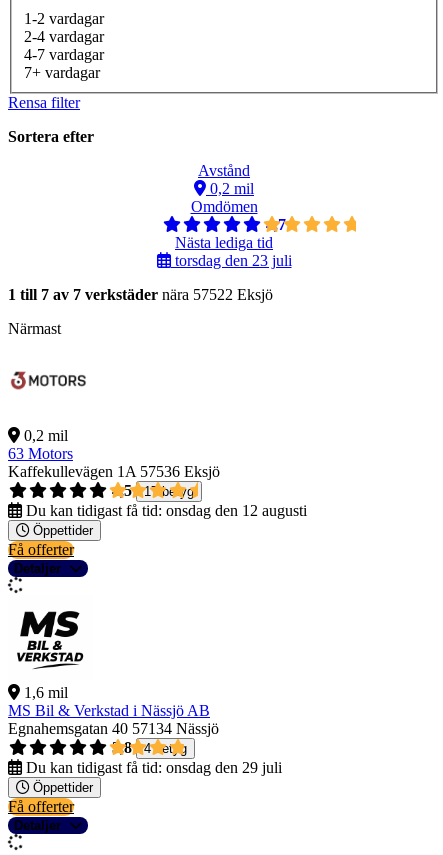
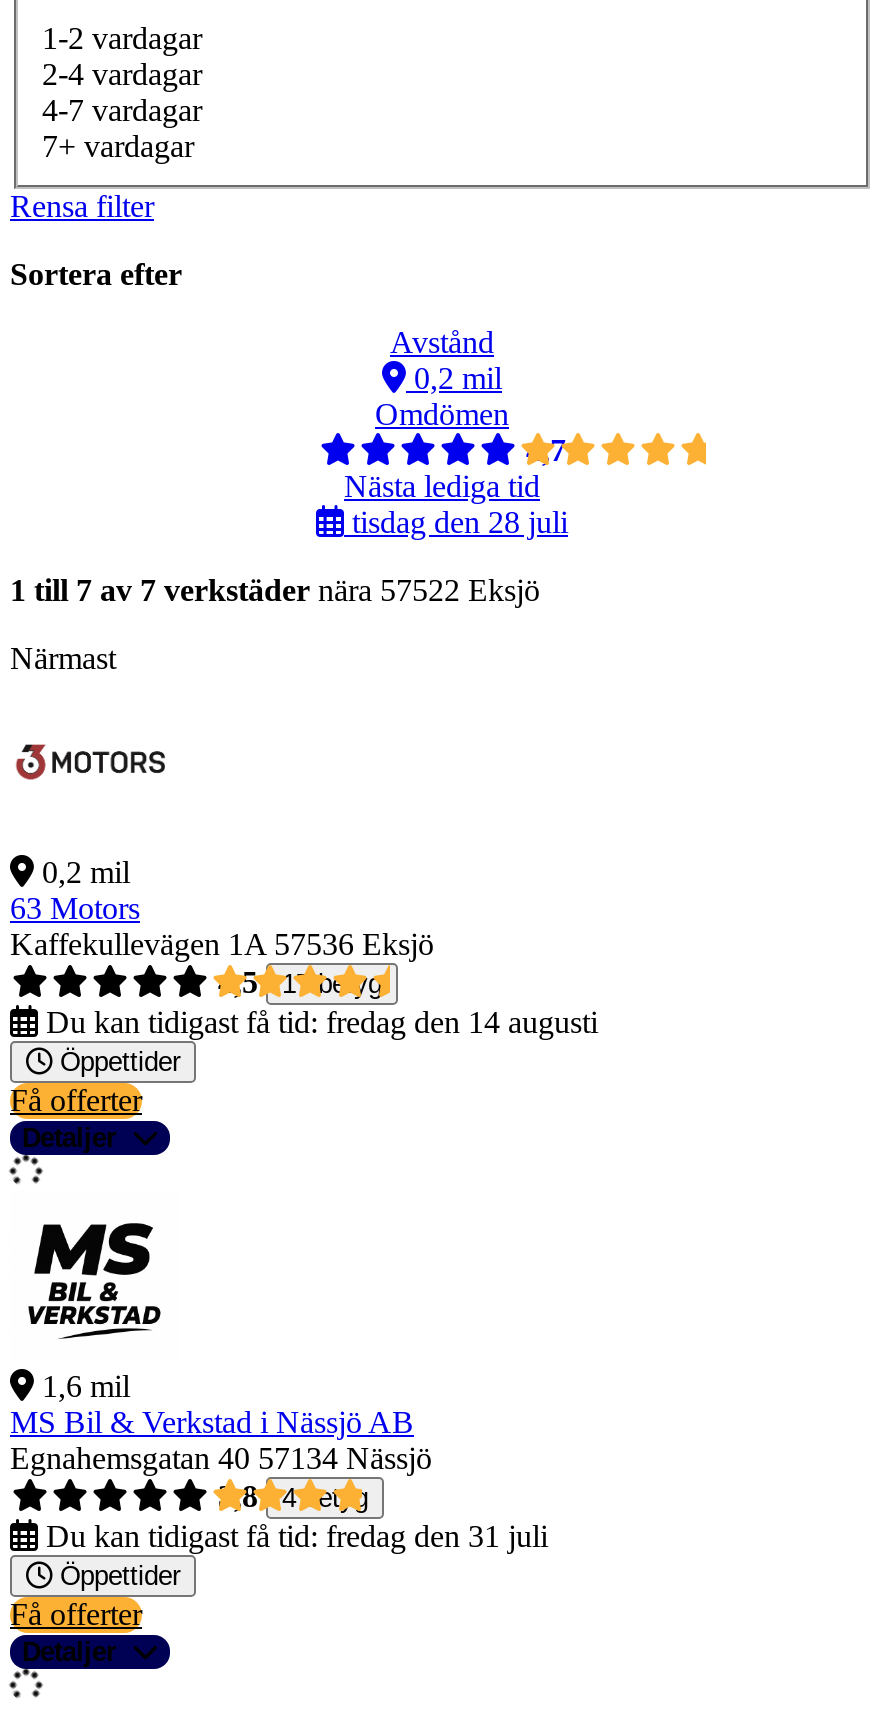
- torsdag den 23 juli
+ tisdag den 28 juli

- Du kan tidigast få tid: onsdag den 12 augusti
+ Du kan tidigast få tid: fredag den 14 augusti

- Du kan tidigast få tid: onsdag den 29 juli
+ Du kan tidigast få tid: fredag den 31 juli
